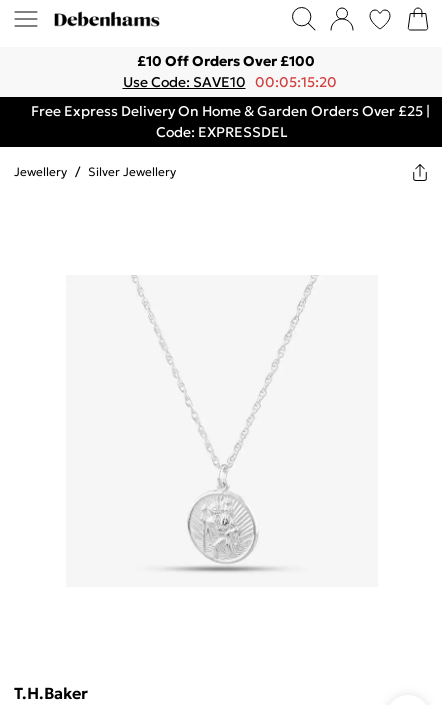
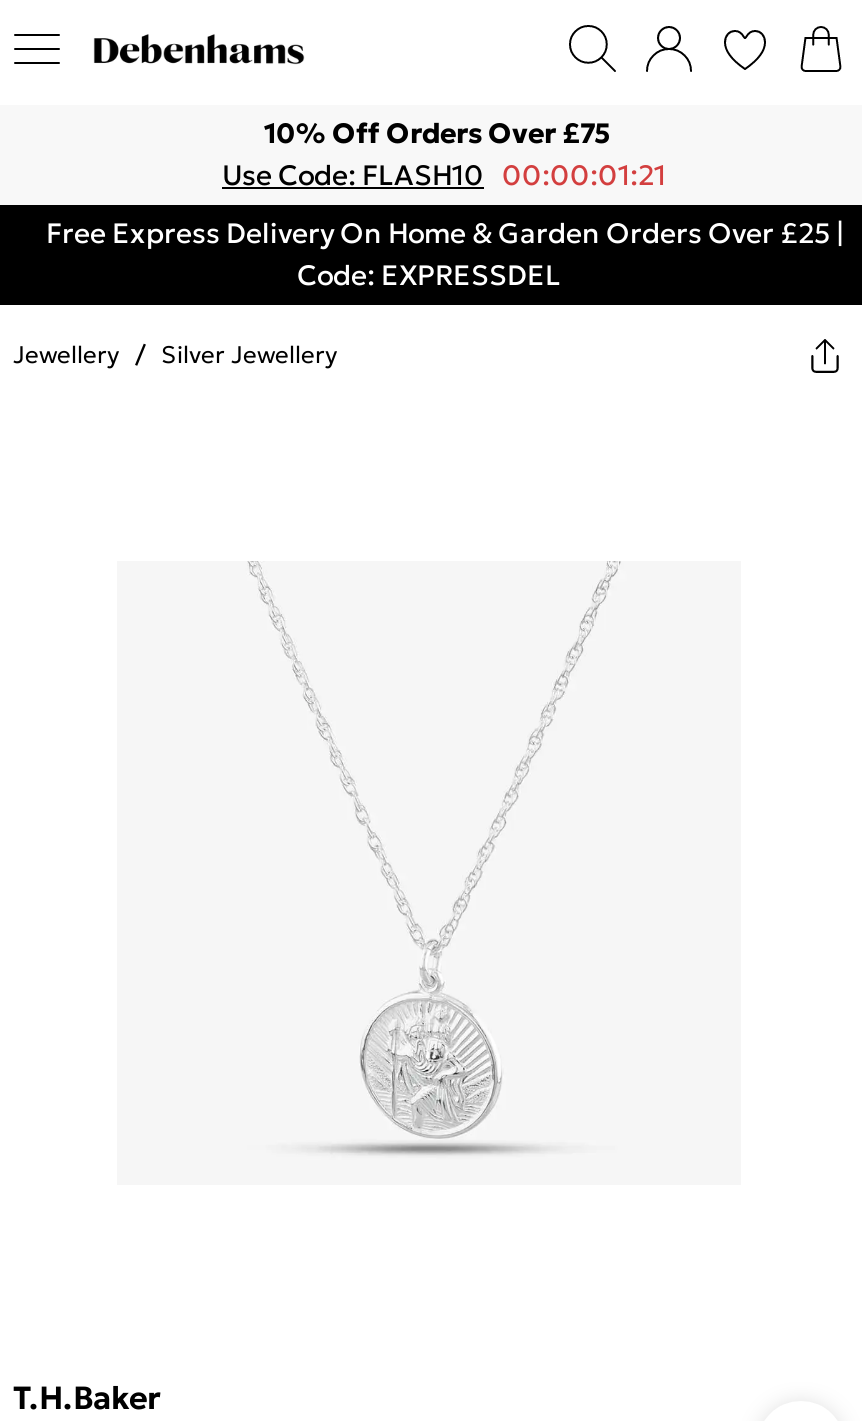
- £10 Off Orders Over £100
+ 10% Off Orders Over £75

- Use Code: SAVE10 00:05:15:20
+ Use Code: FLASH10 00:00:01:21
